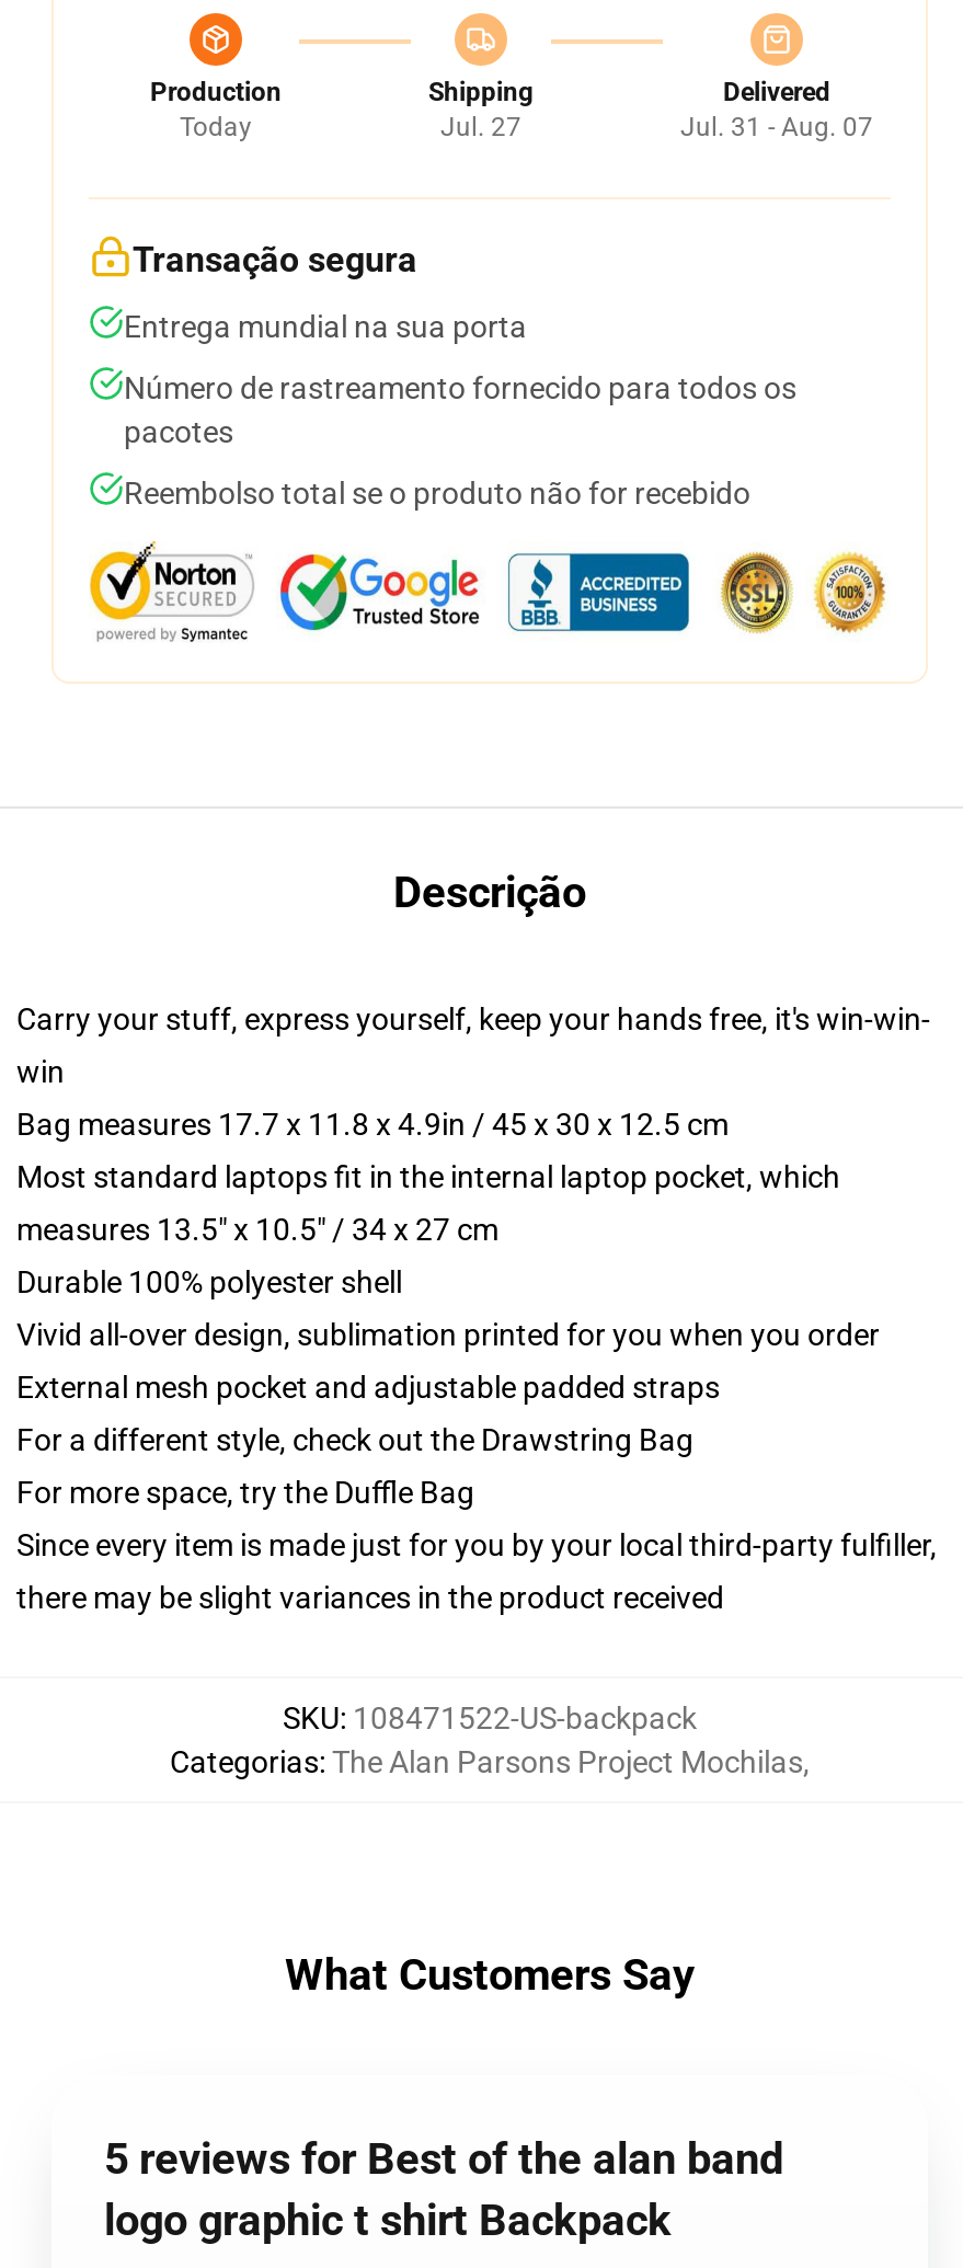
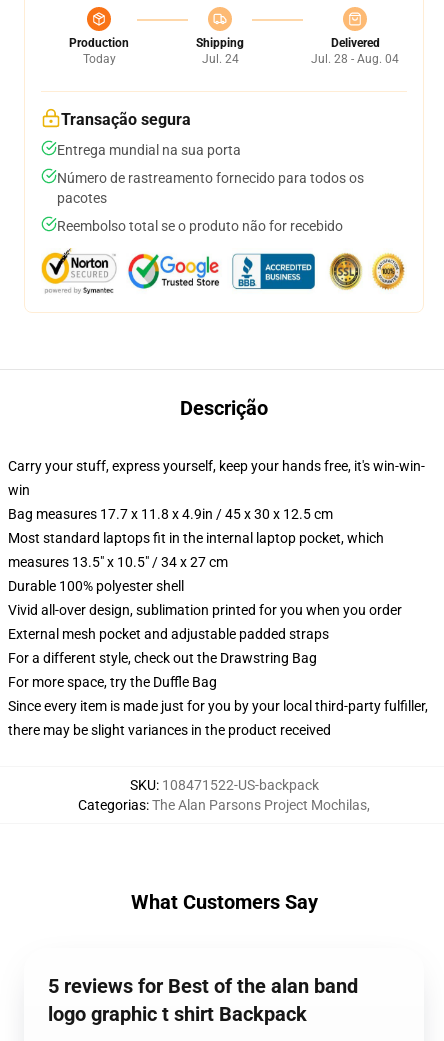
- Jul. 27
+ Jul. 24

- Jul. 31 - Aug. 07
+ Jul. 28 - Aug. 04
